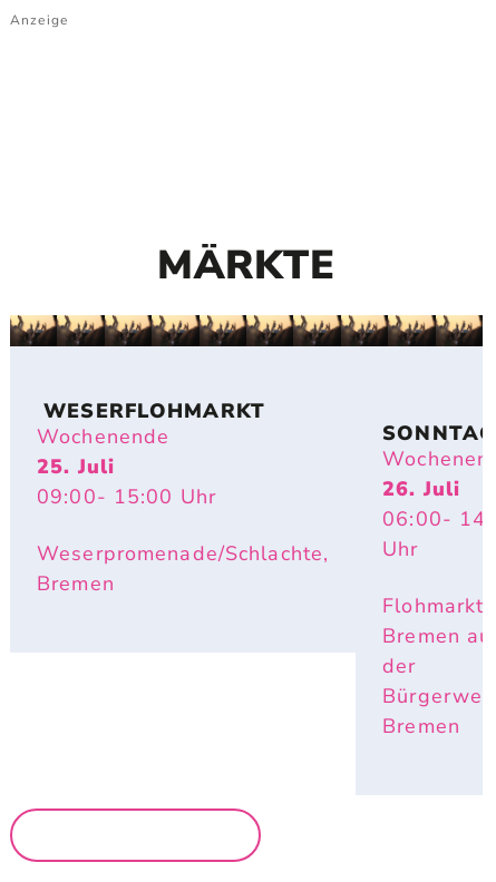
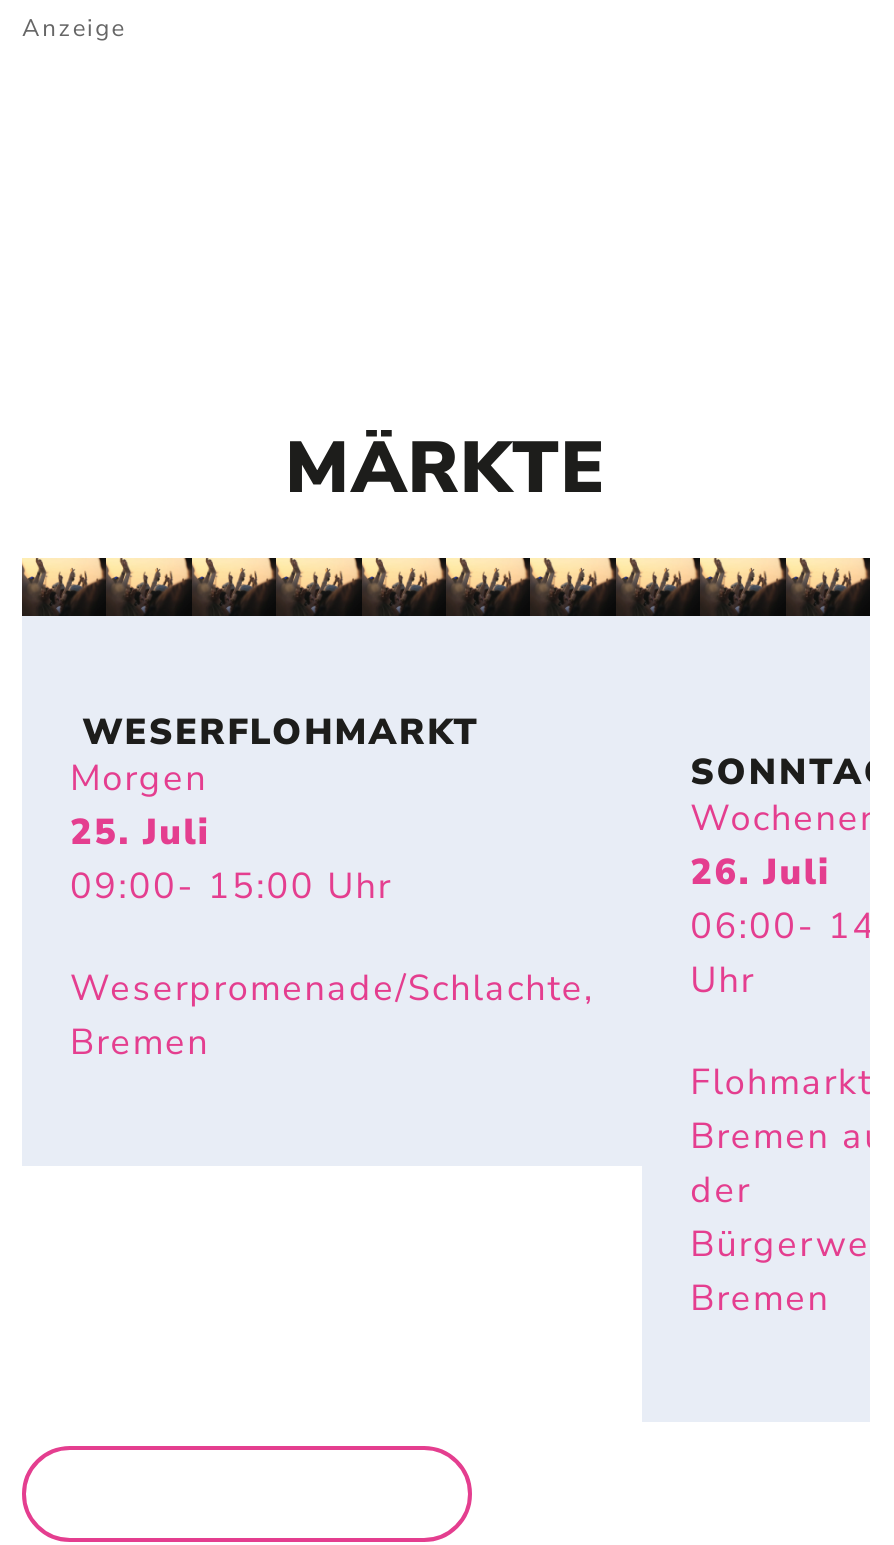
- Wochenende
+ Morgen
